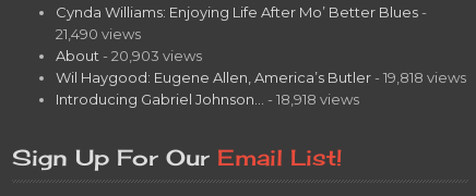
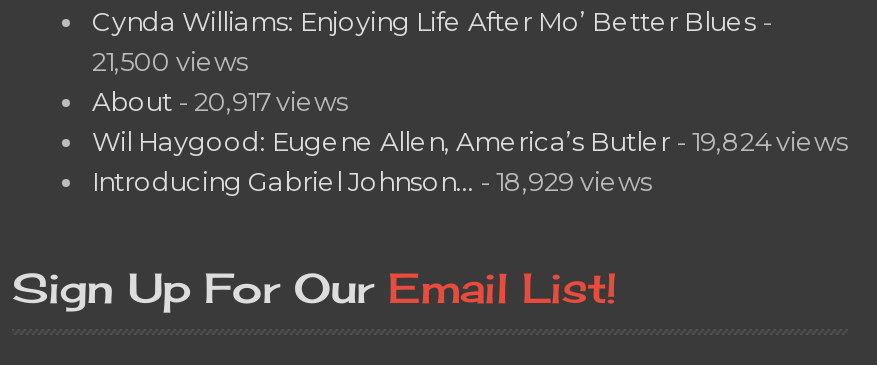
- 21,490 views
+ 21,500 views

- About - 20,903 views
+ About - 20,917 views

- Wil Haygood: Eugene Allen, America’s Butler - 19,818 views
+ Wil Haygood: Eugene Allen, America’s Butler - 19,824 views

- Introducing Gabriel Johnson… - 18,918 views
+ Introducing Gabriel Johnson… - 18,929 views
